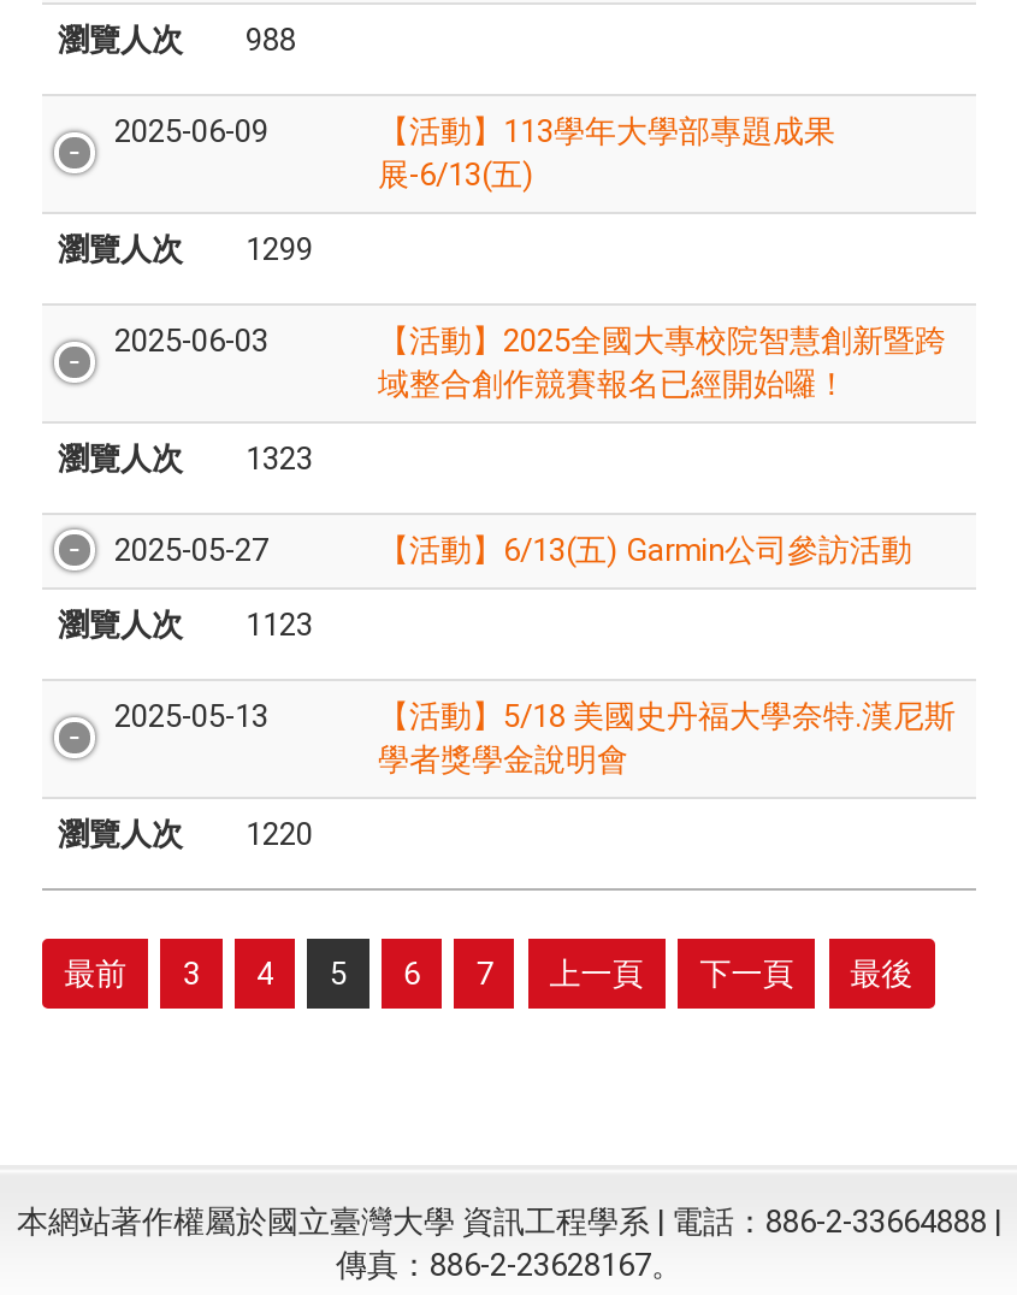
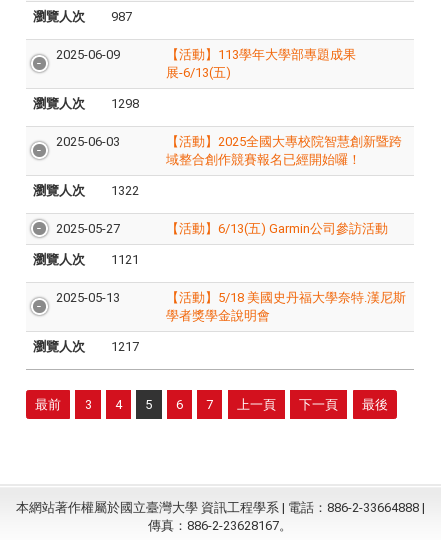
- 瀏覽人次 988
+ 瀏覽人次 987

- 瀏覽人次 1299
+ 瀏覽人次 1298

- 瀏覽人次 1323
+ 瀏覽人次 1322

- 瀏覽人次 1123
+ 瀏覽人次 1121

- 瀏覽人次 1220
+ 瀏覽人次 1217
